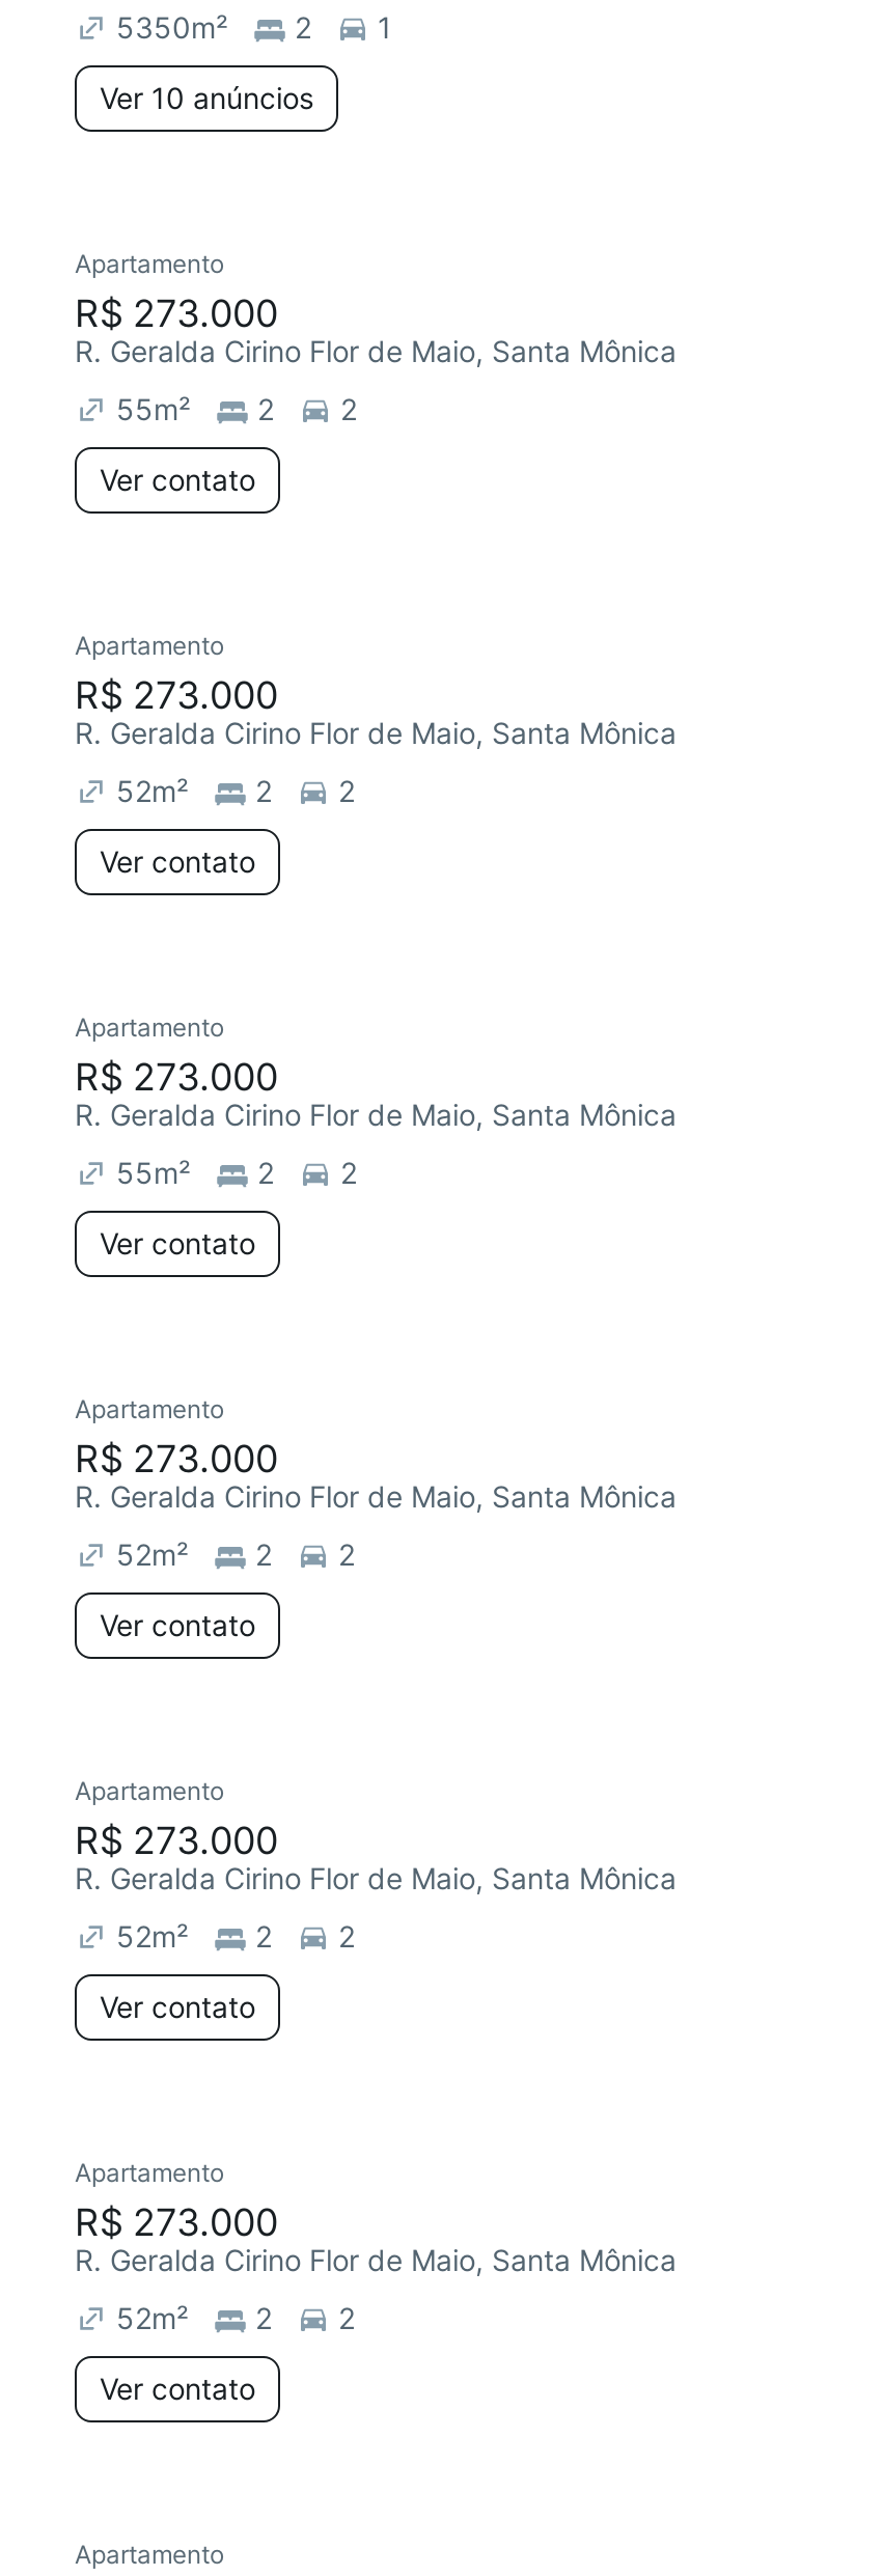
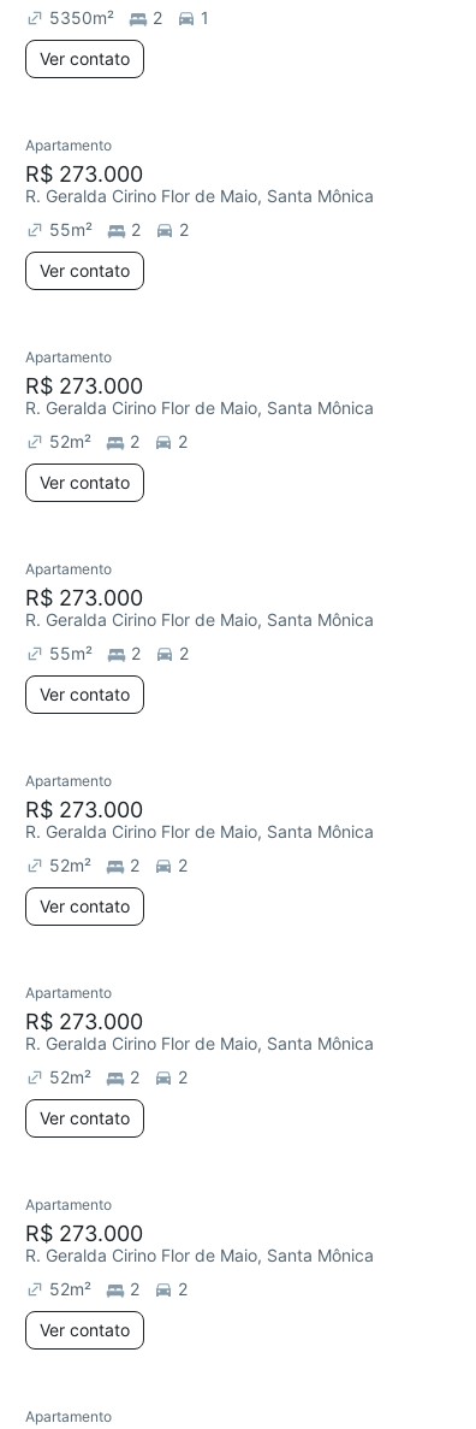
- Ver 10 anúncios
+ Ver contato
